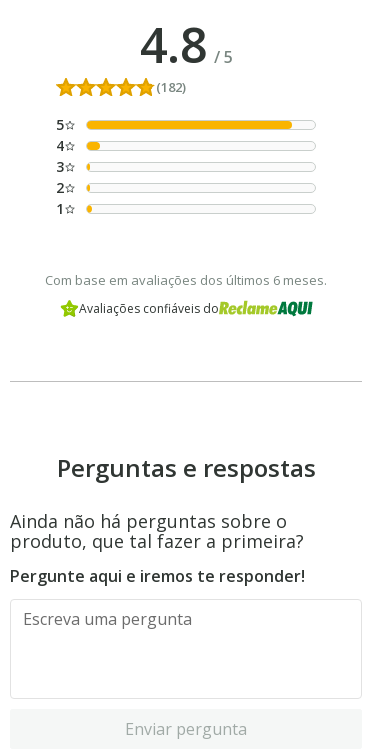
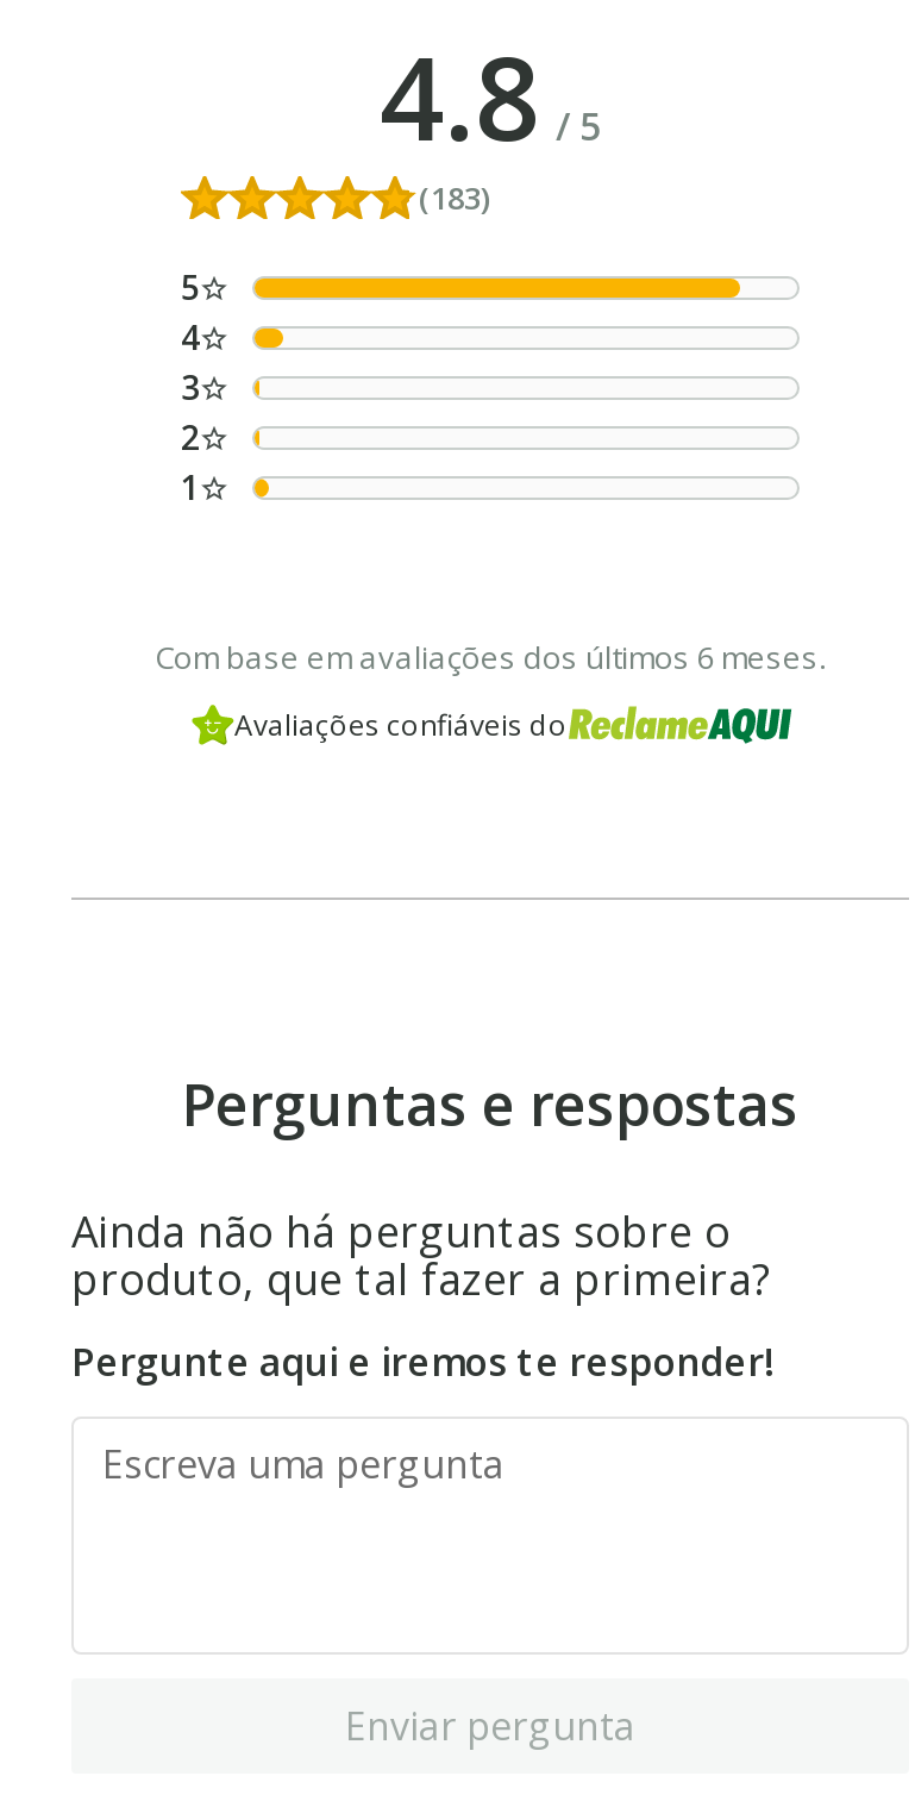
- (182)
+ (183)
